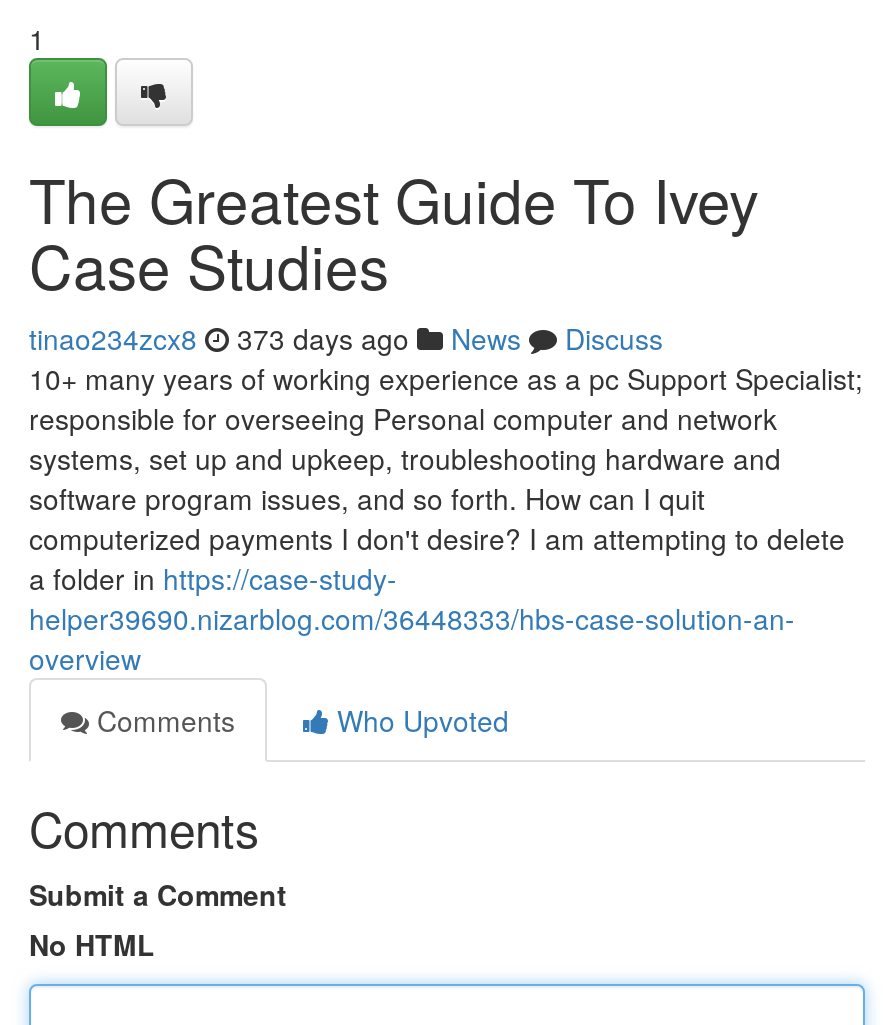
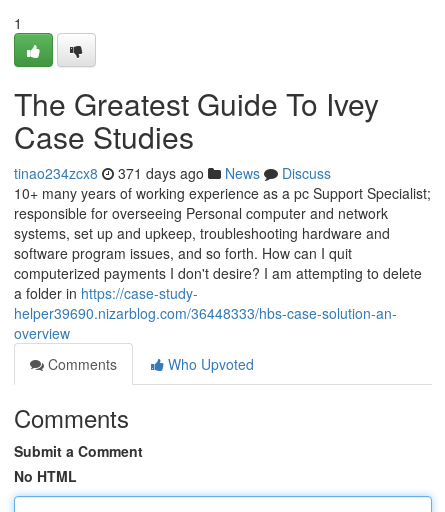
- tinao234zcx8 373 days ago News Discuss
+ tinao234zcx8 371 days ago News Discuss
